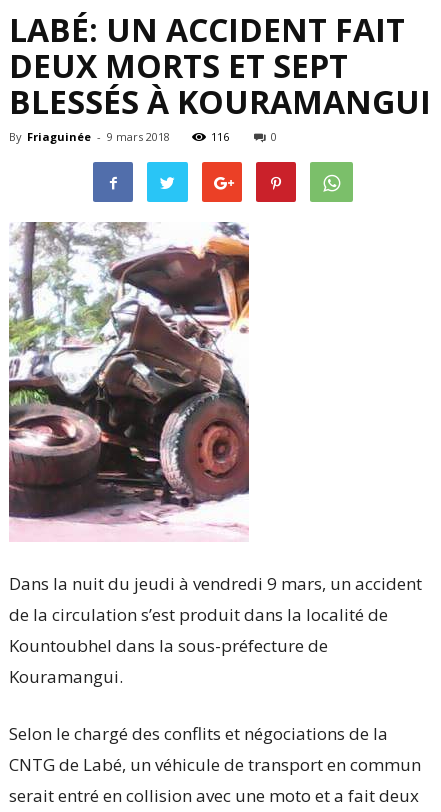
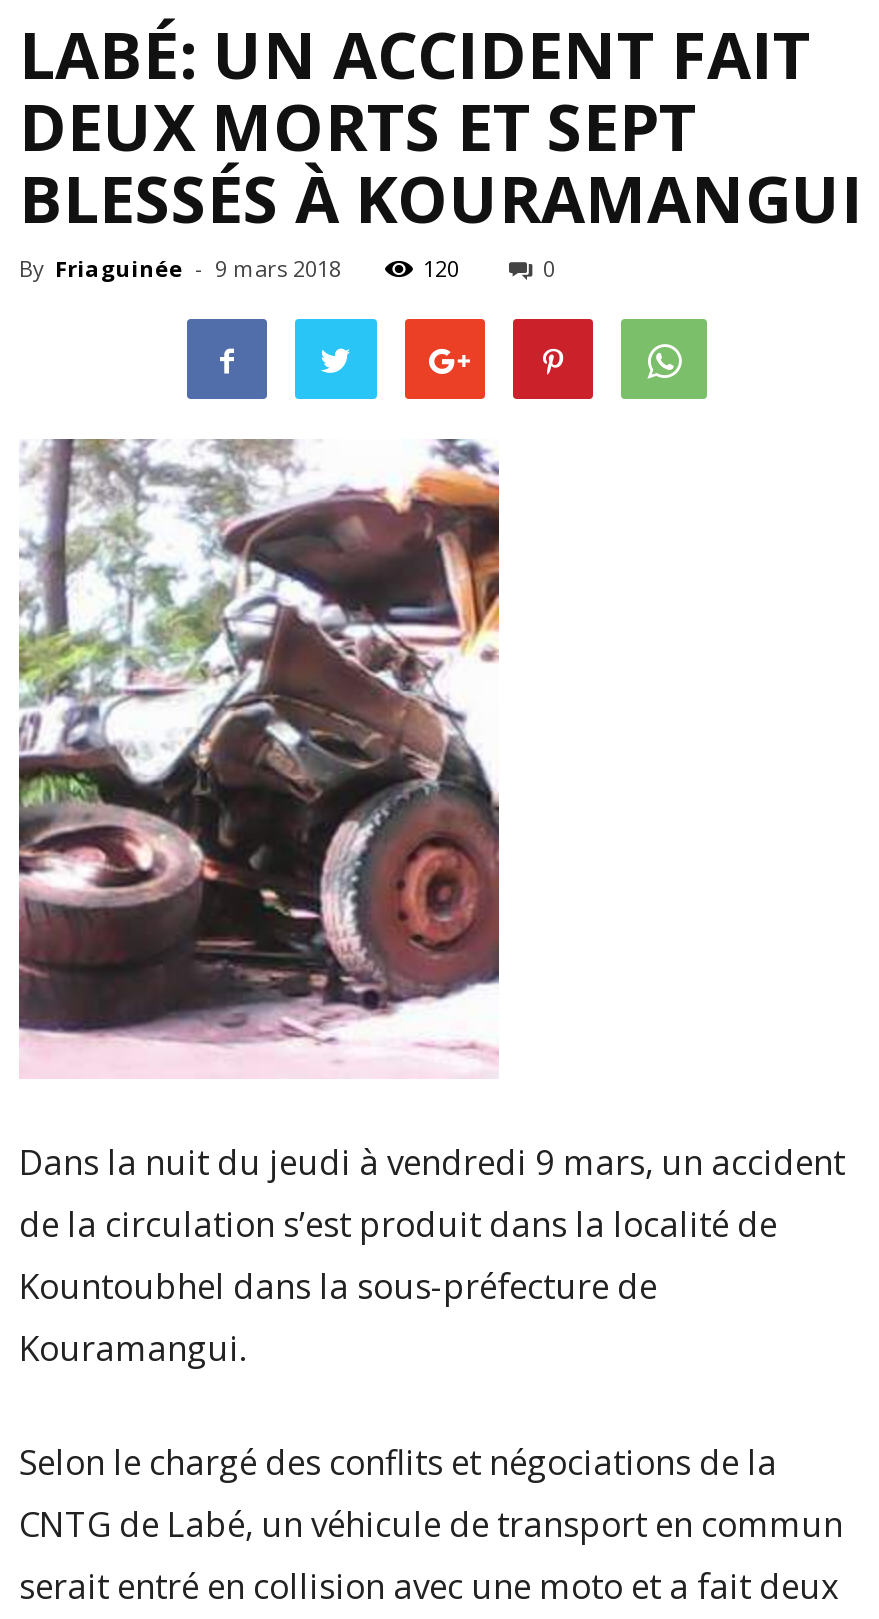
- 116
+ 120
